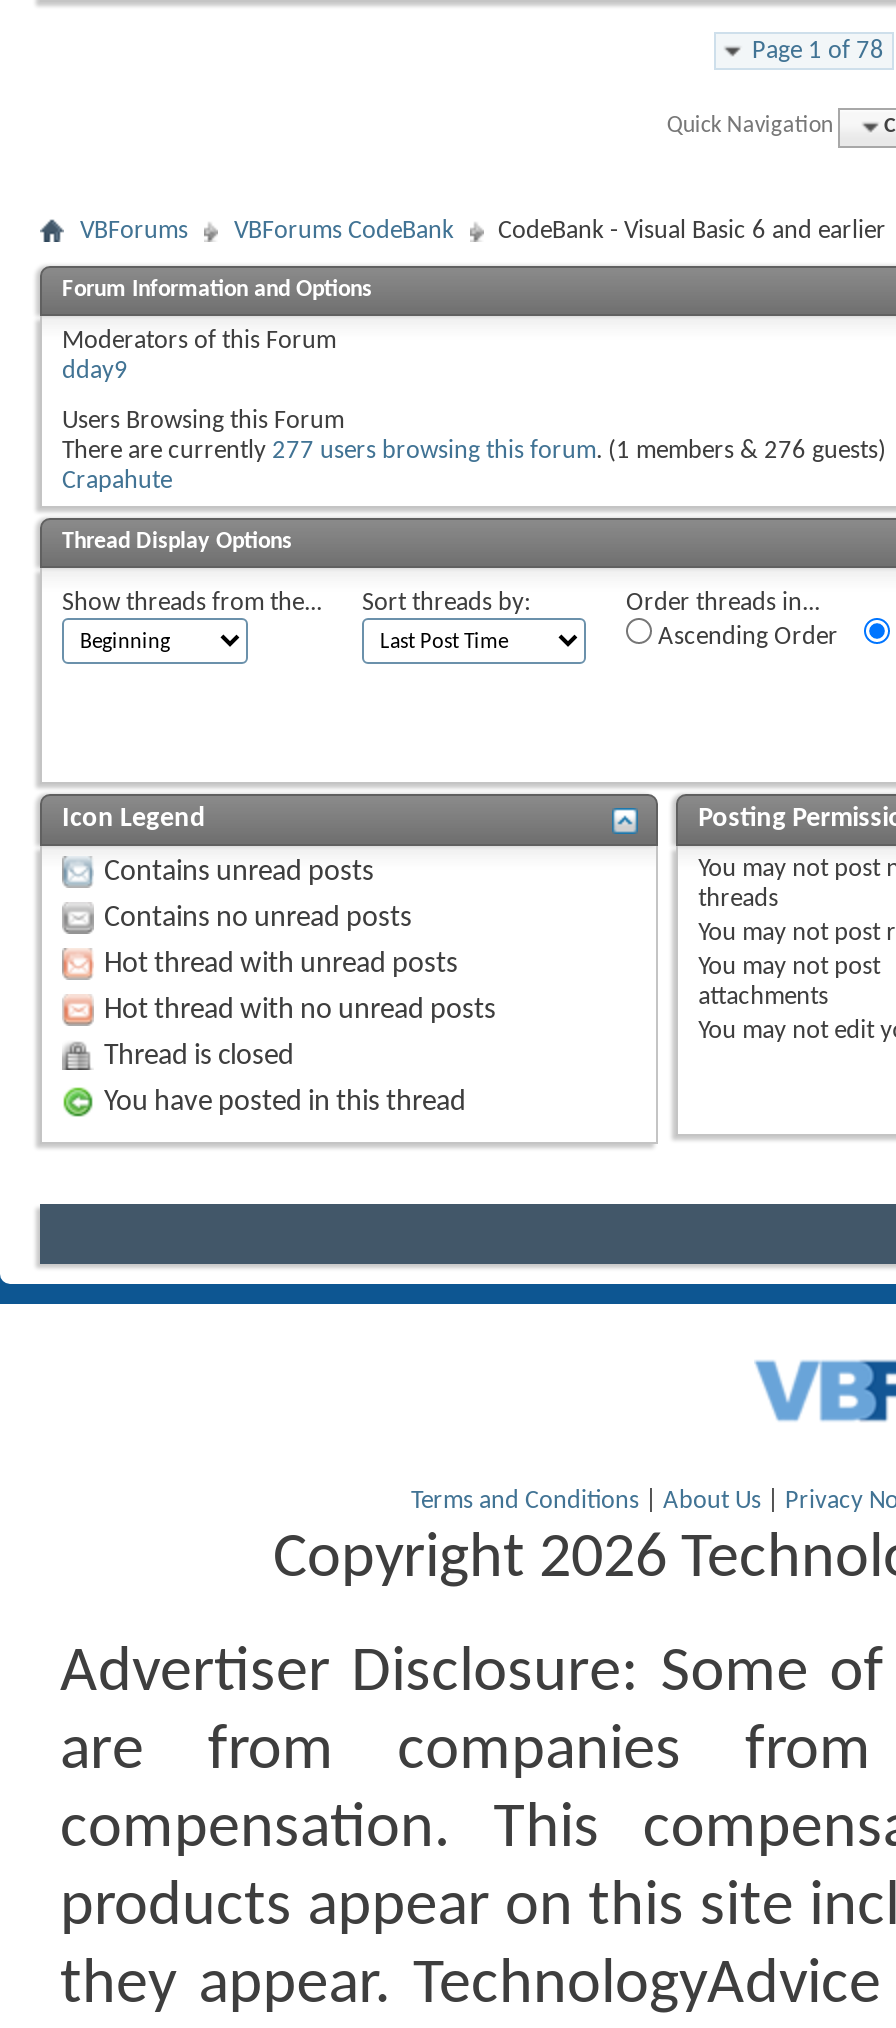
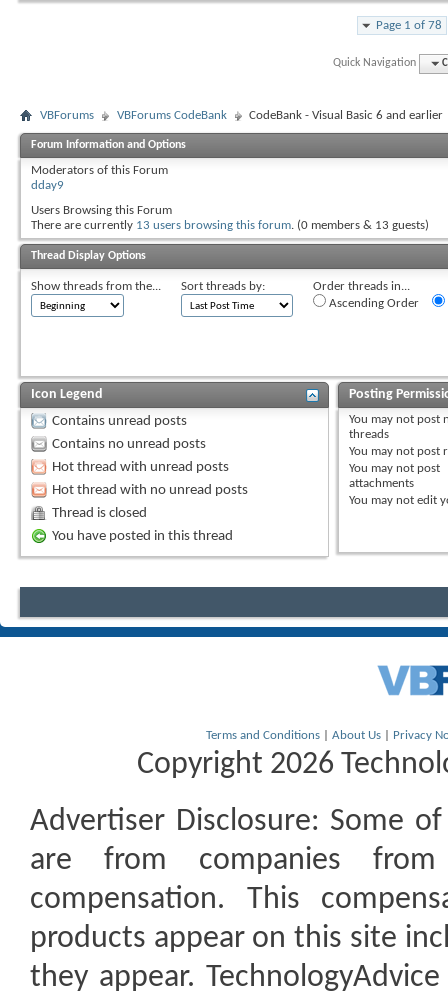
- There are currently 277 users browsing this forum. (1 members & 276 guests)
- Crapahute
+ There are currently 13 users browsing this forum. (0 members & 13 guests)
